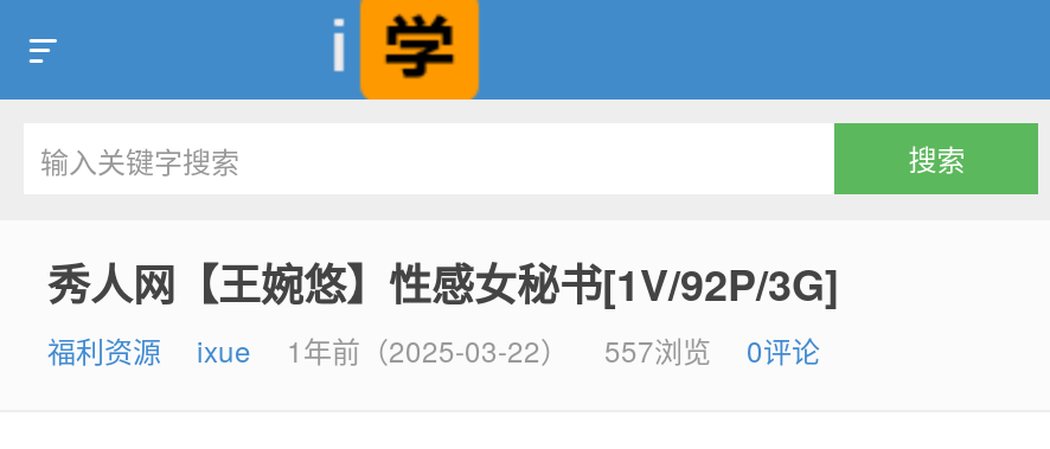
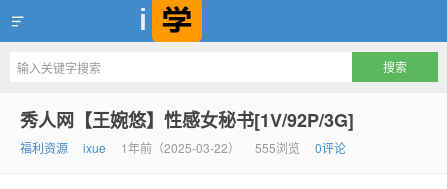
- 福利资源 ixue 1年前（2025-03-22） 557浏览 0评论
+ 福利资源 ixue 1年前（2025-03-22） 555浏览 0评论
